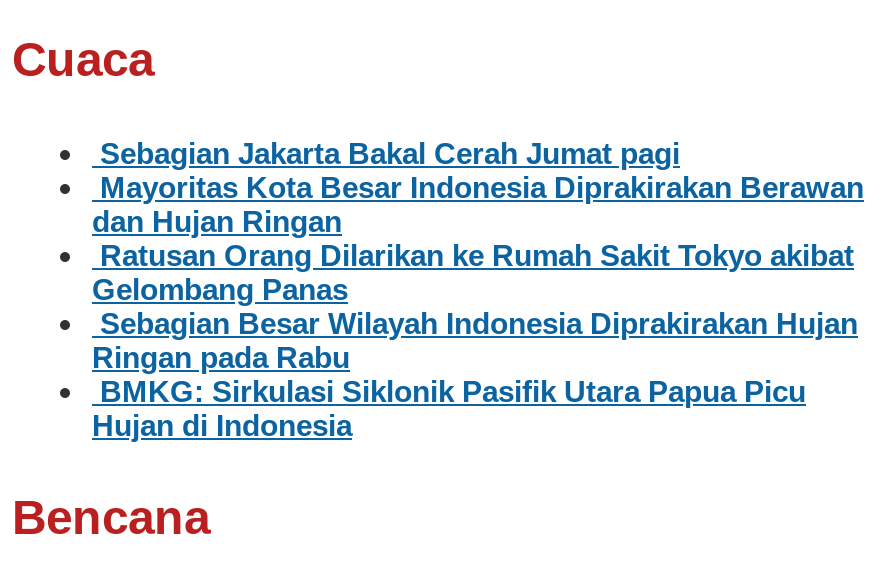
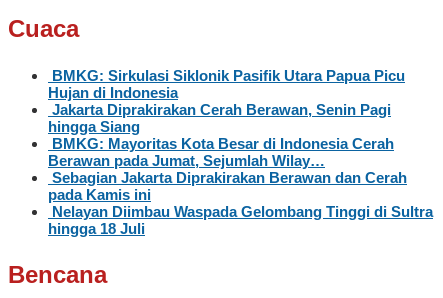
- Sebagian Jakarta Bakal Cerah Jumat pagi
- Mayoritas Kota Besar Indonesia Diprakirakan Berawan
- dan Hujan Ringan
- Ratusan Orang Dilarikan ke Rumah Sakit Tokyo akibat
- Gelombang Panas
- Sebagian Besar Wilayah Indonesia Diprakirakan Hujan
- Ringan pada Rabu

moved up: BMKG: Sirkulasi Siklonik Pasifik Utara Papua Picu | Hujan di Indonesia

+ Jakarta Diprakirakan Cerah Berawan, Senin Pagi
+ hingga Siang
+ BMKG: Mayoritas Kota Besar di Indonesia Cerah
+ Berawan pada Jumat, Sejumlah Wilay…
+ Sebagian Jakarta Diprakirakan Berawan dan Cerah
+ pada Kamis ini
+ Nelayan Diimbau Waspada Gelombang Tinggi di Sultra
+ hingga 18 Juli
